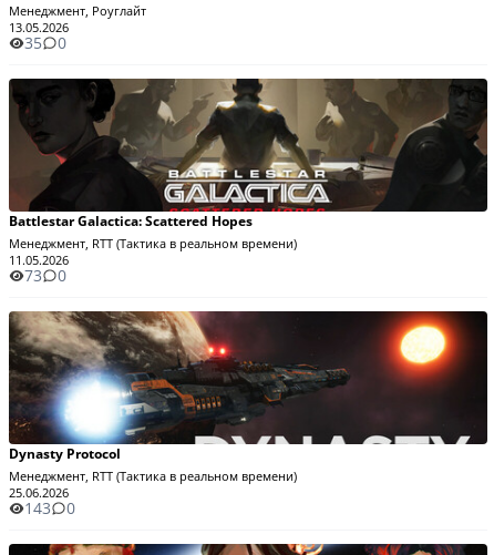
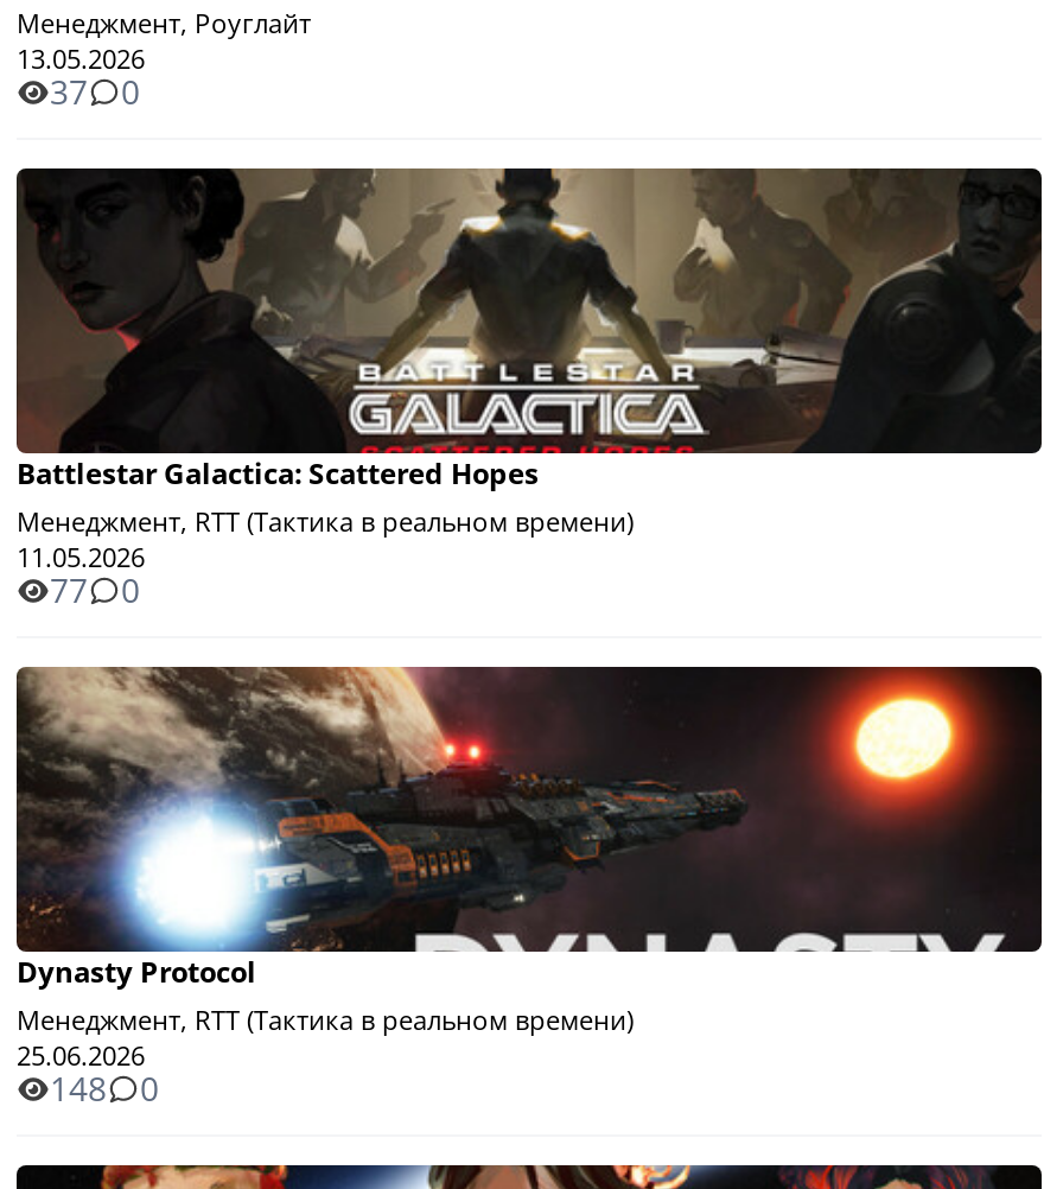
- 35 0
+ 37 0

- 73 0
+ 77 0

- 143 0
+ 148 0
